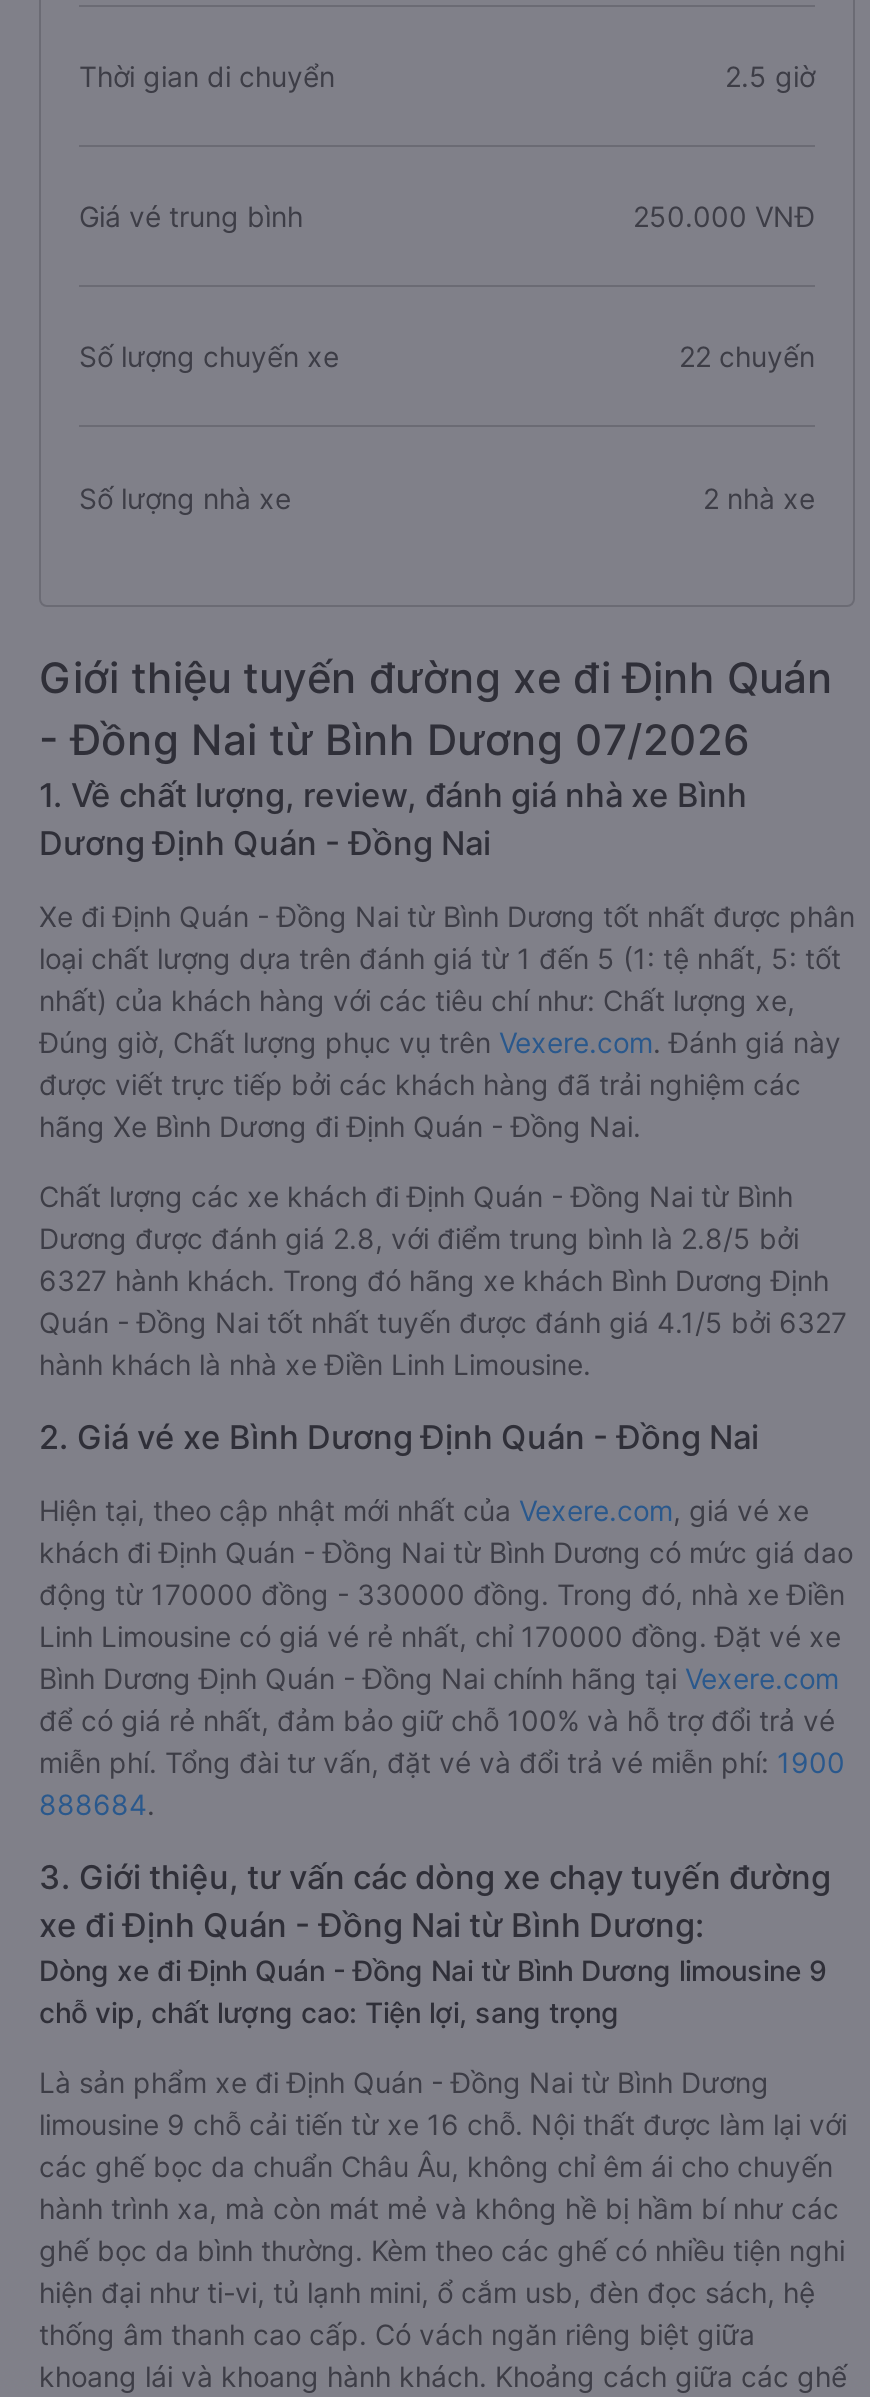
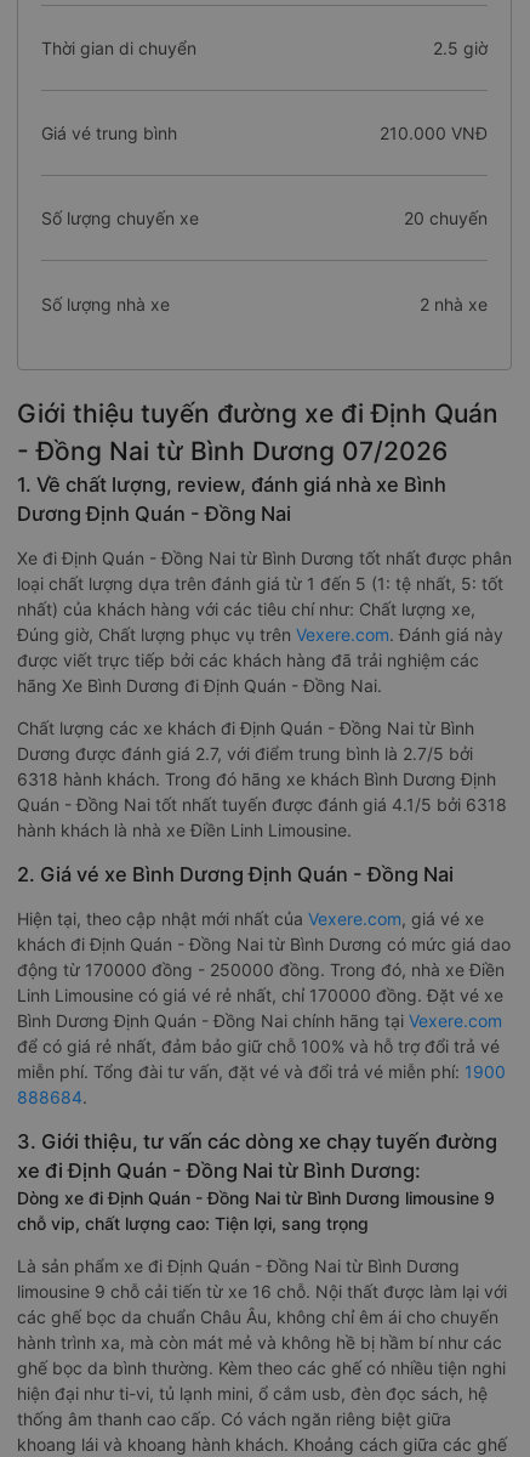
- 250.000 VNĐ
+ 210.000 VNĐ

- 22 chuyến
+ 20 chuyến

- Dương được đánh giá 2.8, với điểm trung bình là 2.8/5 bởi
+ Dương được đánh giá 2.7, với điểm trung bình là 2.7/5 bởi

- 6327 hành khách. Trong đó hãng xe khách Bình Dương Định
+ 6318 hành khách. Trong đó hãng xe khách Bình Dương Định

- Quán - Đồng Nai tốt nhất tuyến được đánh giá 4.1/5 bởi 6327
+ Quán - Đồng Nai tốt nhất tuyến được đánh giá 4.1/5 bởi 6318

- động từ 170000 đồng - 330000 đồng. Trong đó, nhà xe Điền
+ động từ 170000 đồng - 250000 đồng. Trong đó, nhà xe Điền
